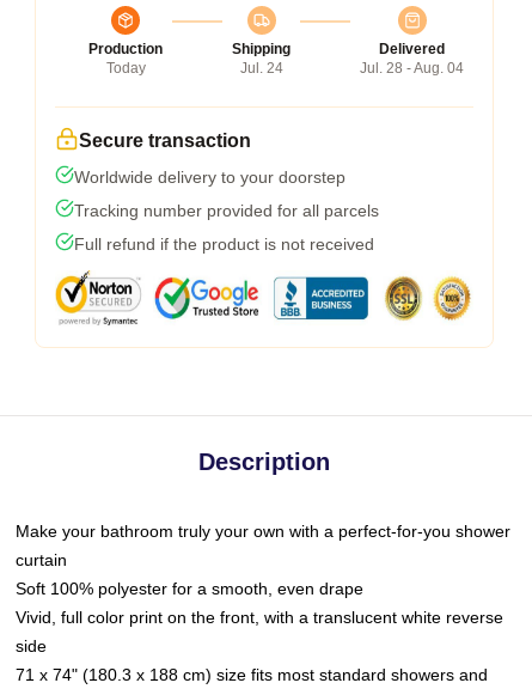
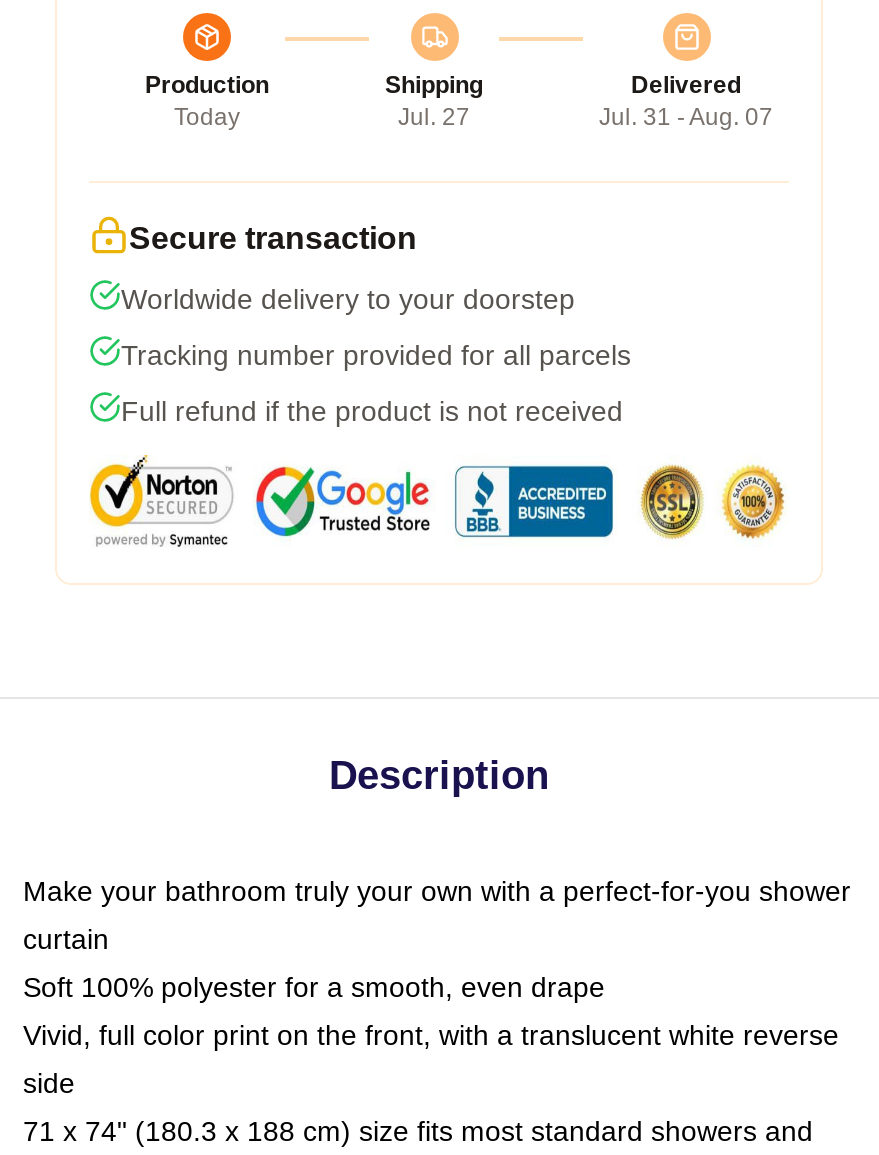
- Jul. 24
+ Jul. 27

- Jul. 28 - Aug. 04
+ Jul. 31 - Aug. 07
